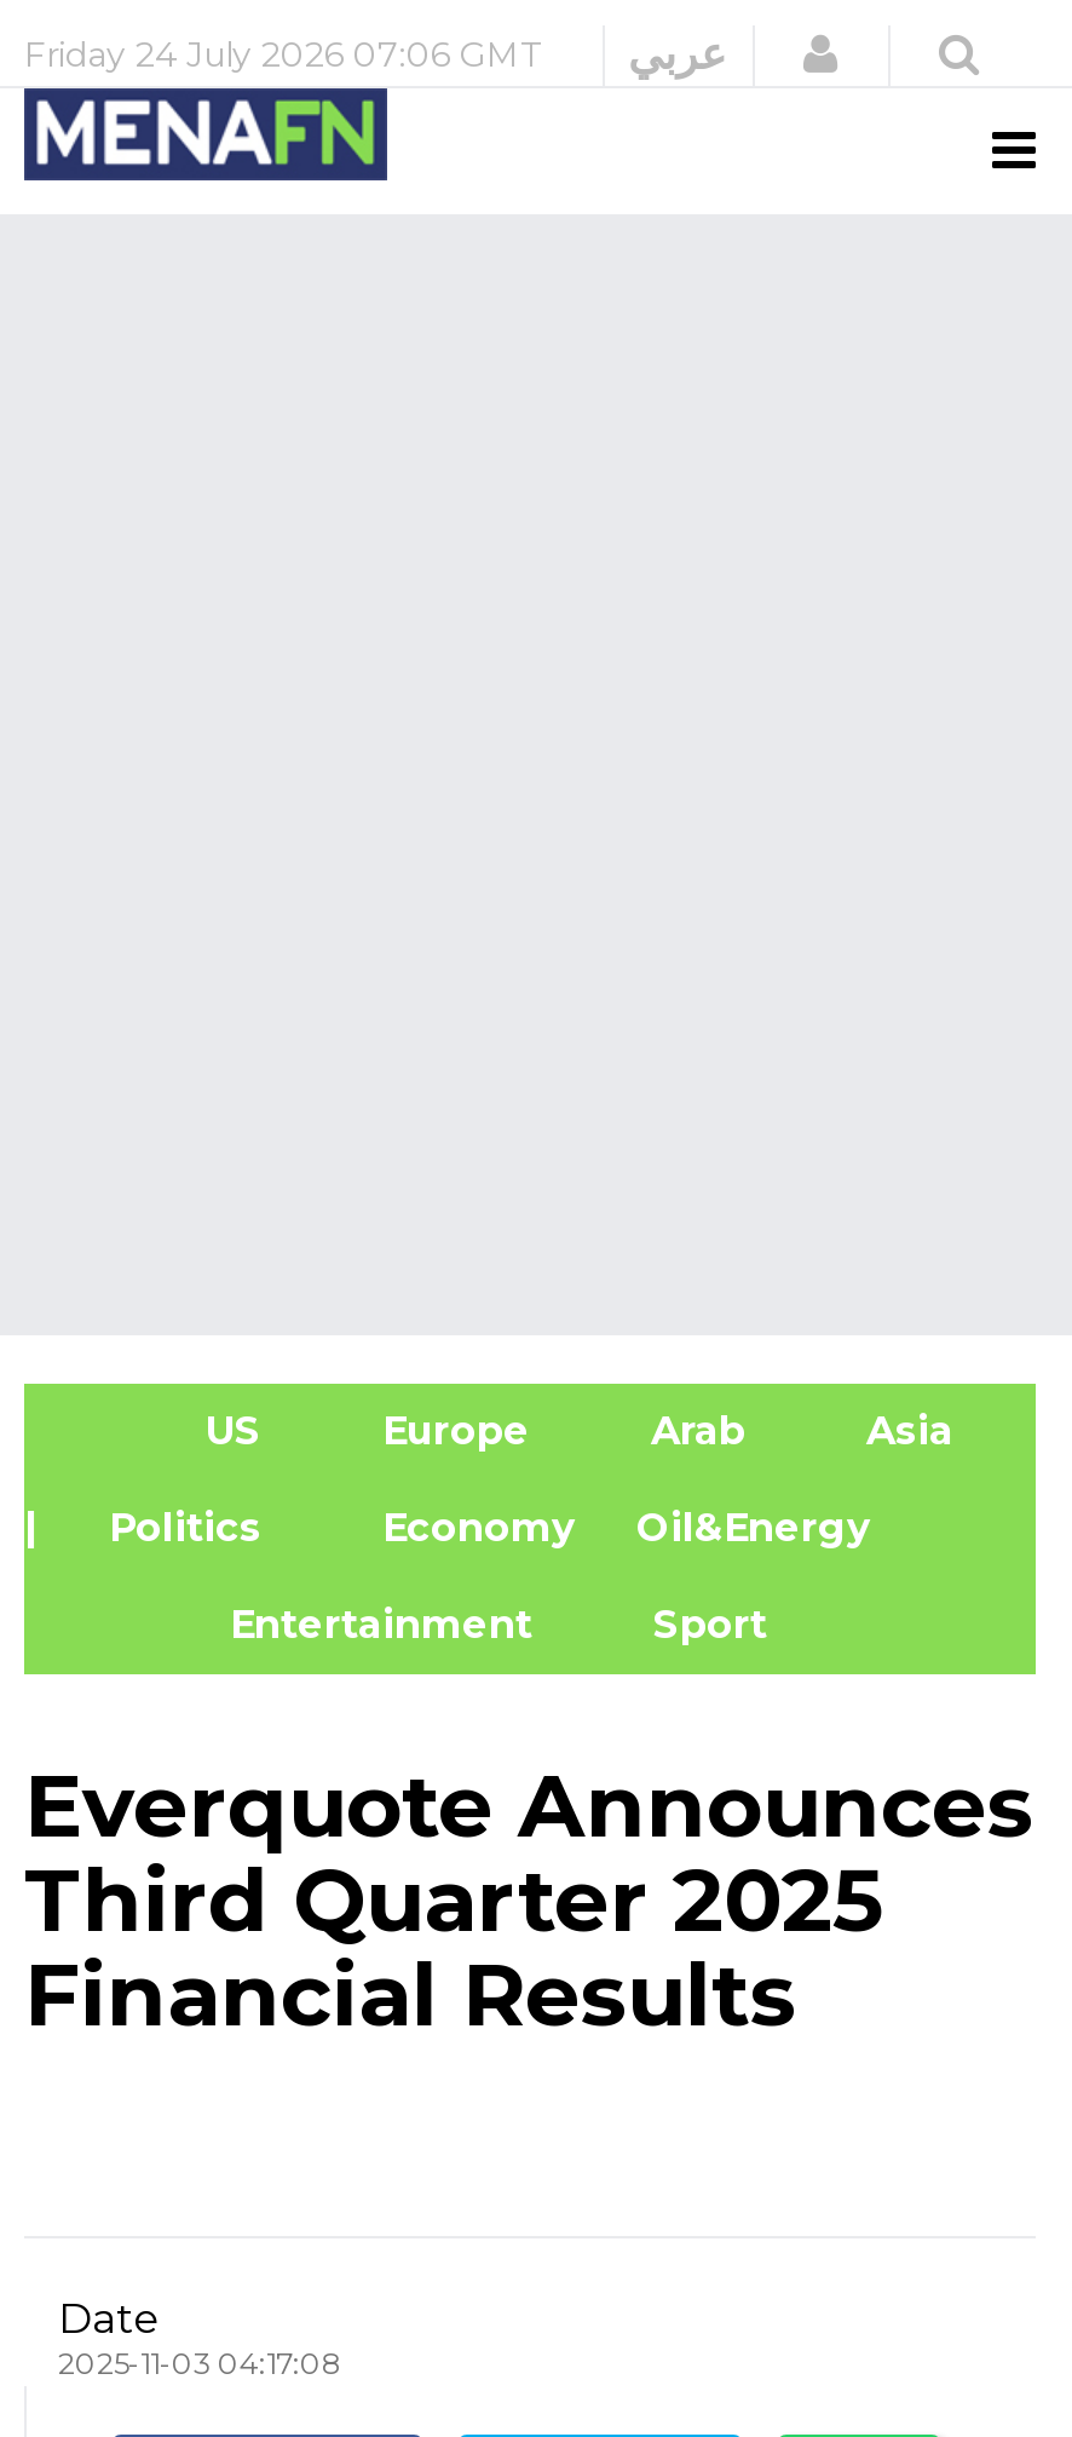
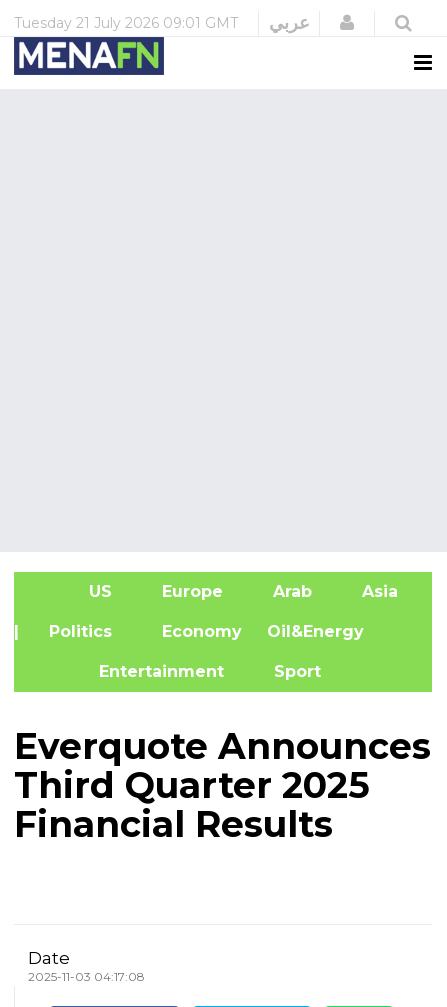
- Friday 24 July 2026 07:06 GMT
+ Tuesday 21 July 2026 09:01 GMT
